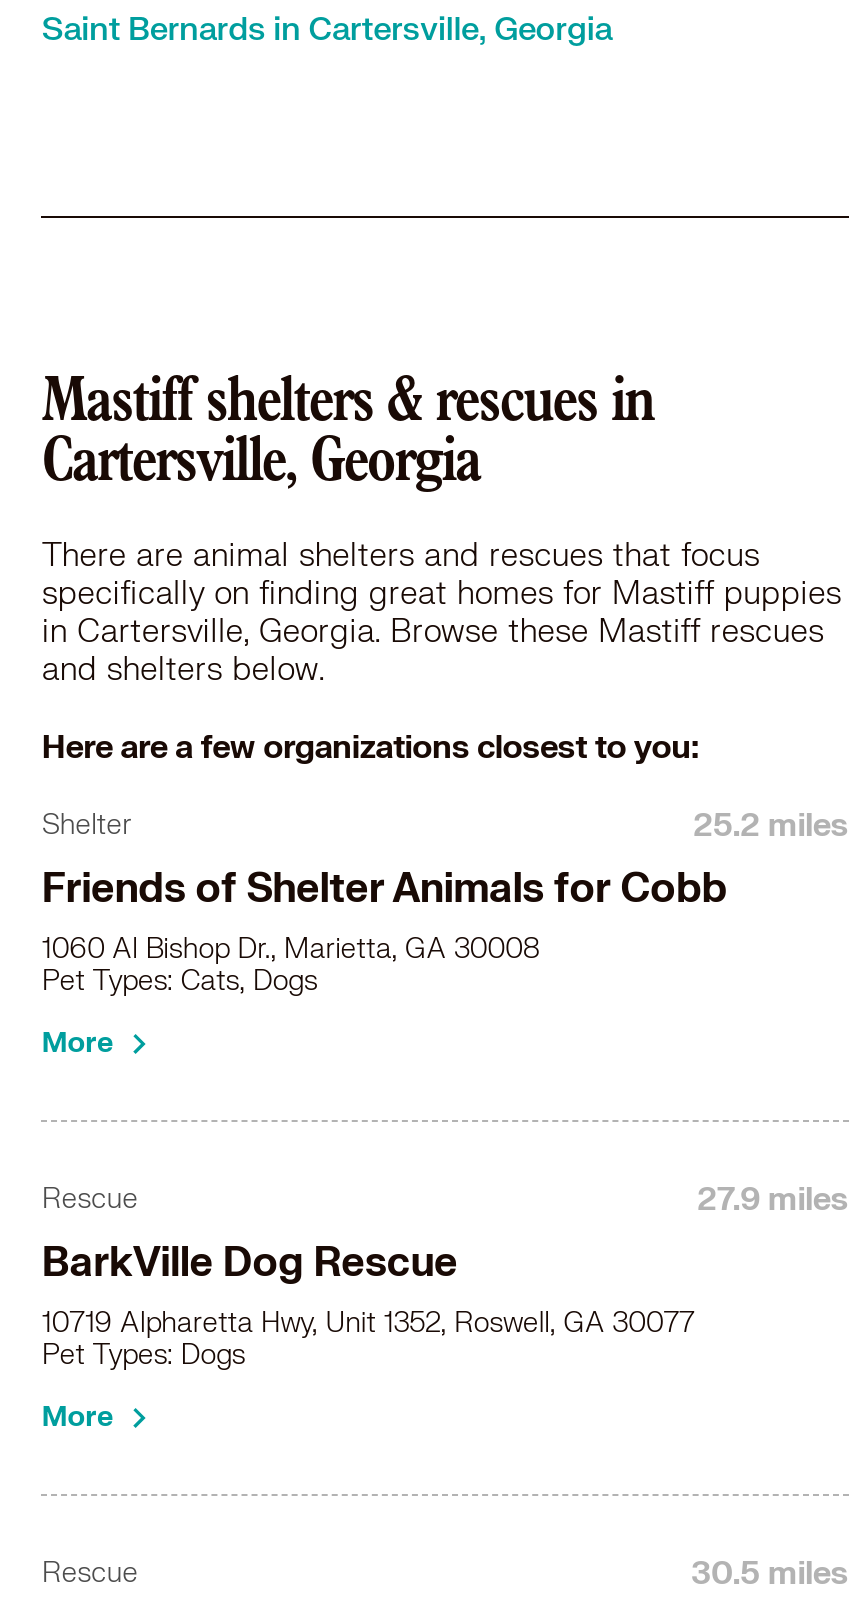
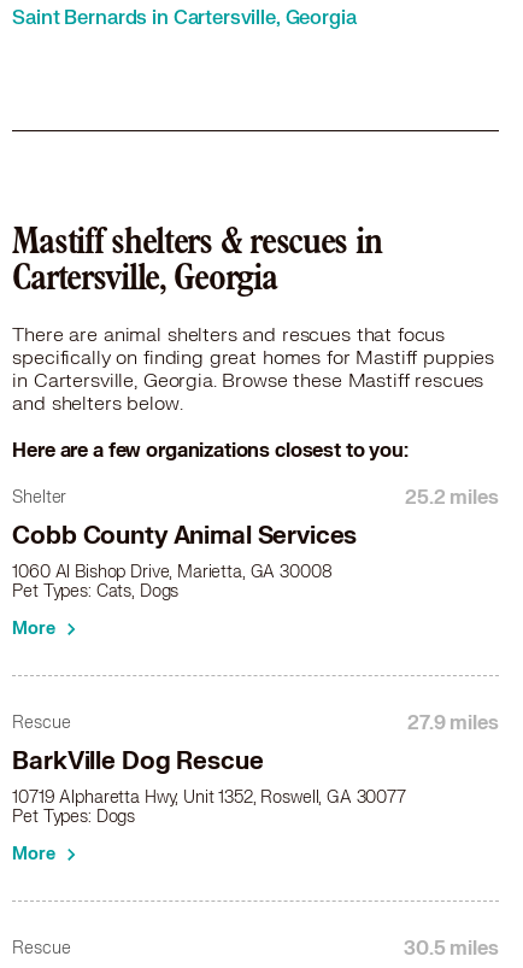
- Friends of Shelter Animals for Cobb
- 1060 Al Bishop Dr., Marietta, GA 30008
+ Cobb County Animal Services
+ 1060 Al Bishop Drive, Marietta, GA 30008
